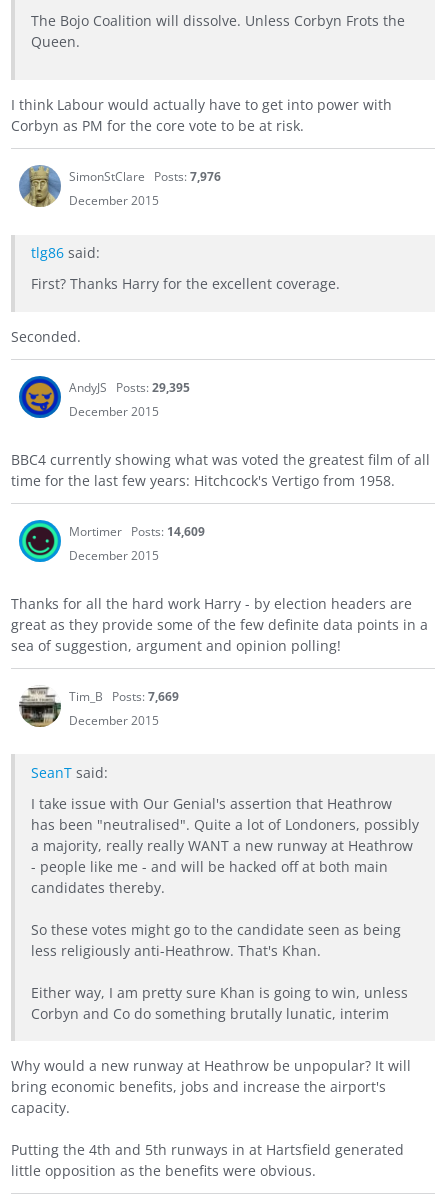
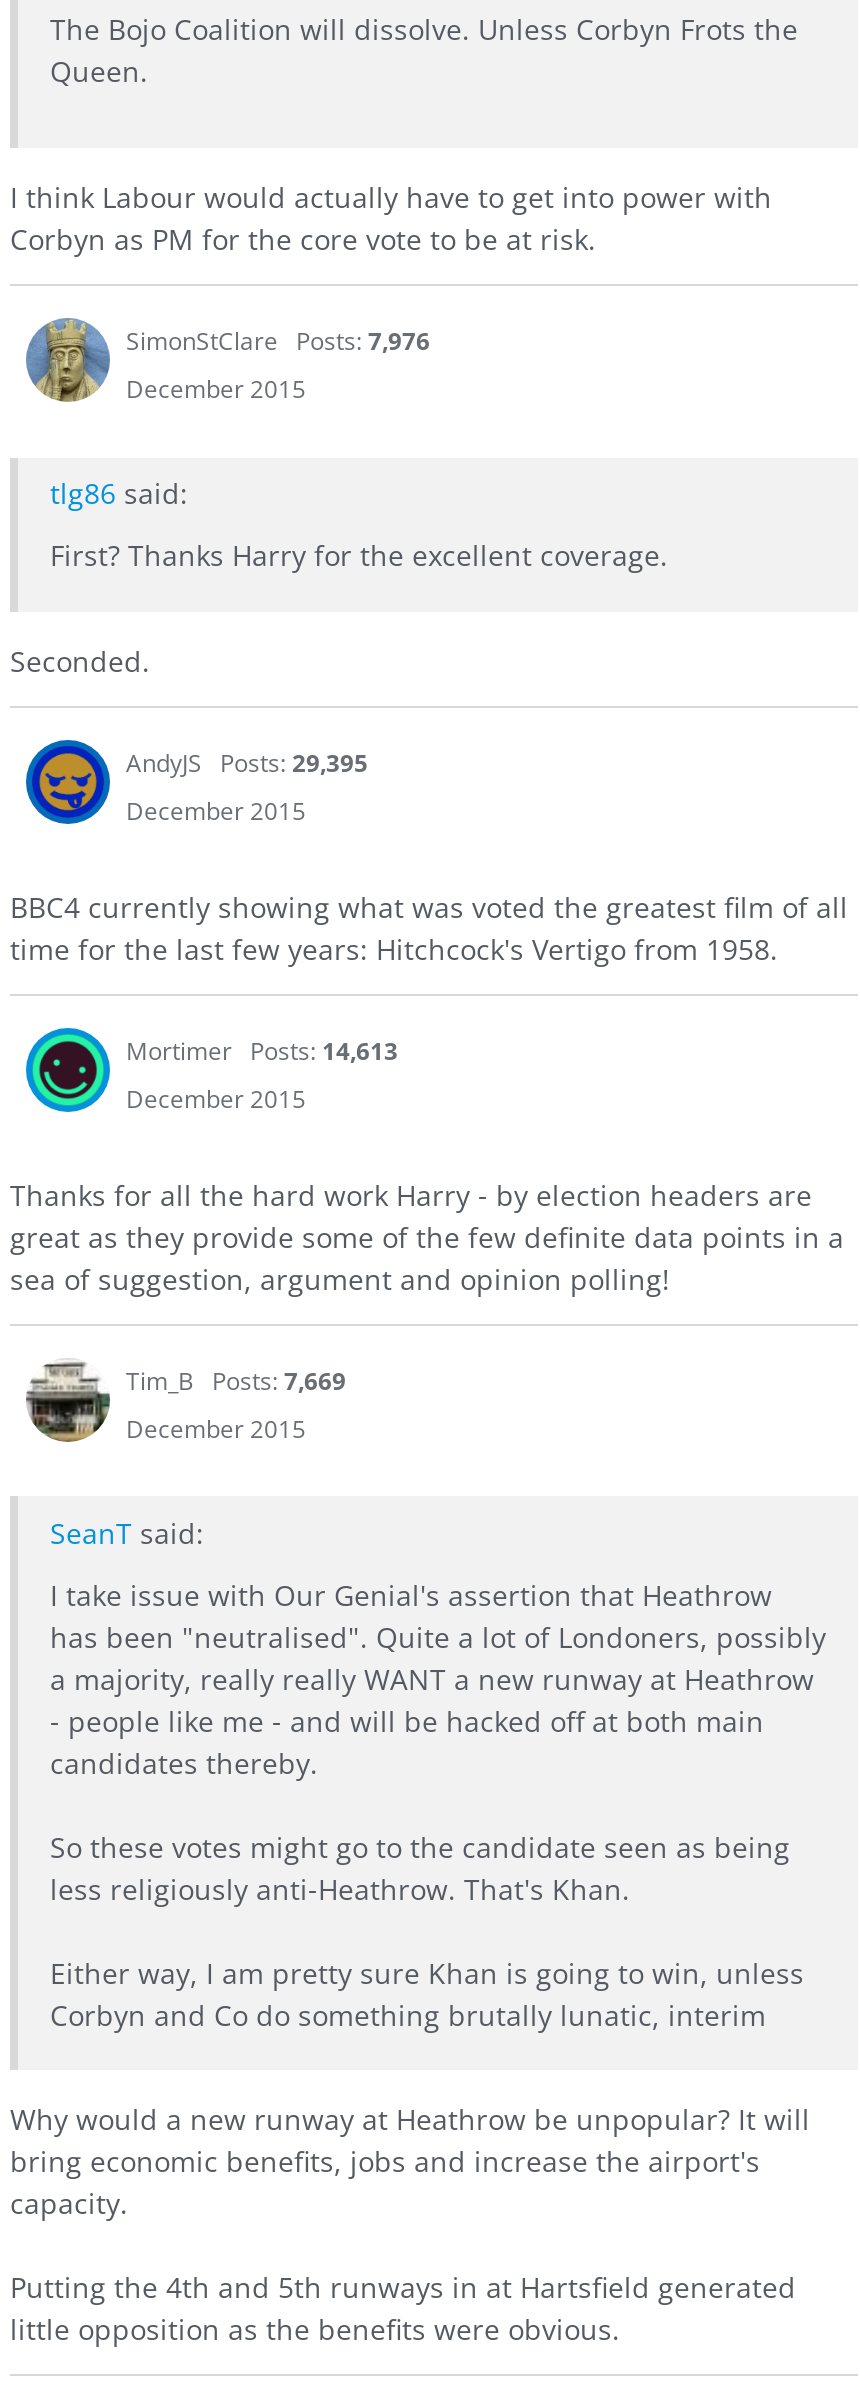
- Mortimer Posts: 14,609
+ Mortimer Posts: 14,613
